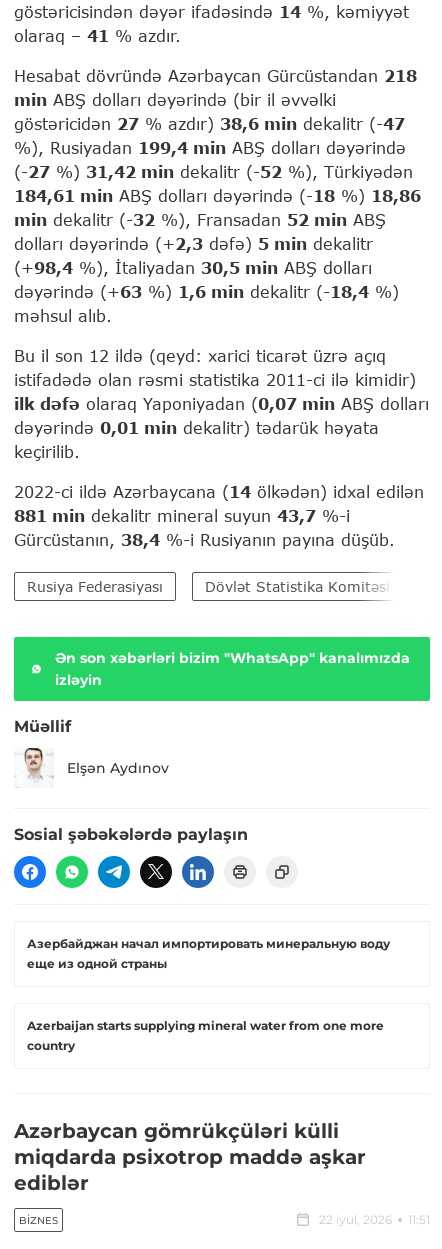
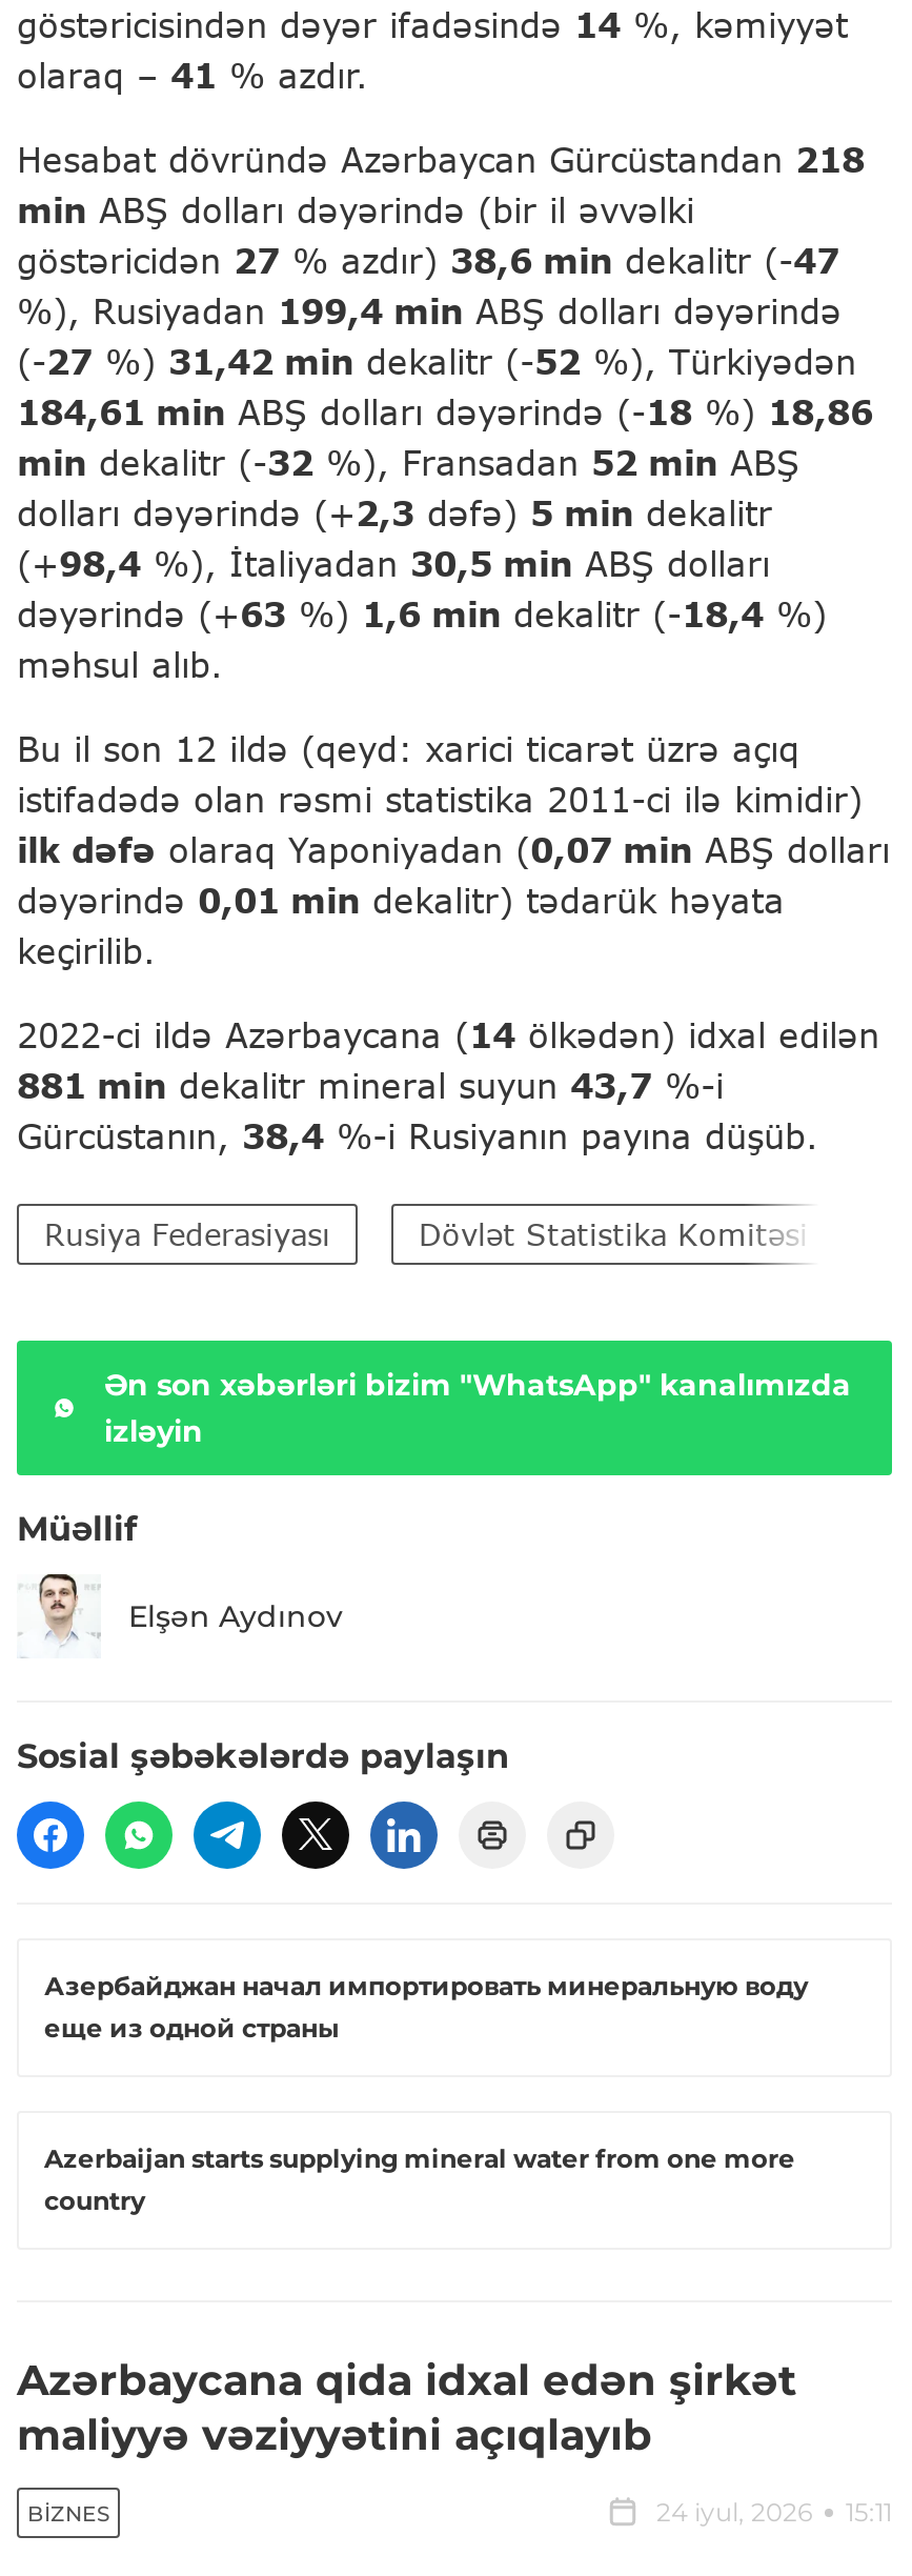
- Azərbaycan gömrükçüləri külli
- miqdarda psixotrop maddə aşkar
- ediblər
+ Azərbaycana qida idxal edən şirkət
+ maliyyə vəziyyətini açıqlayıb

- 22 iyul, 2026
- 11:51
+ 24 iyul, 2026
+ 15:11
